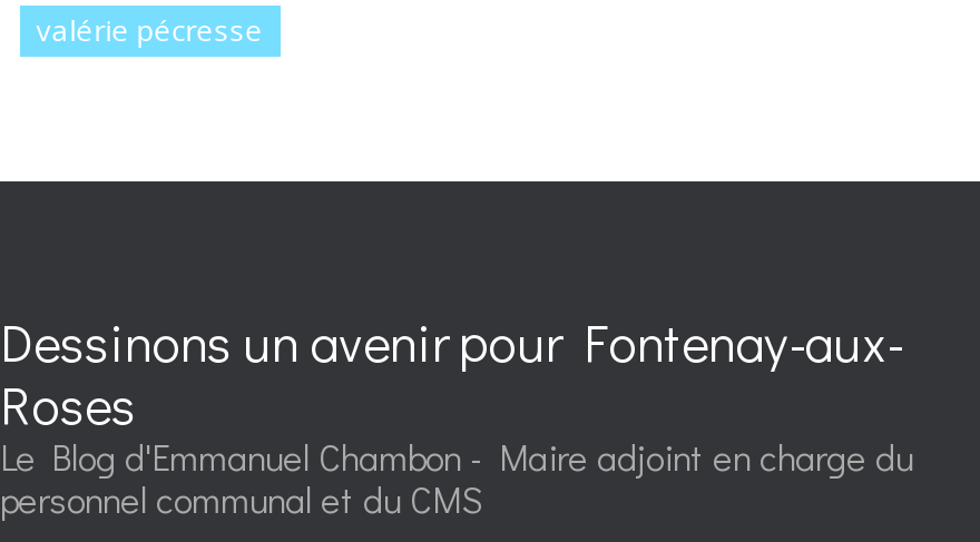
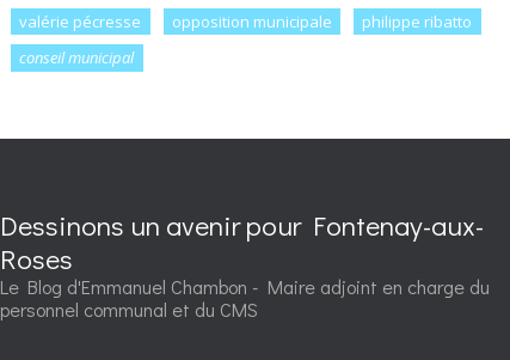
+ opposition municipale
+ philippe ribatto
+ conseil municipal
